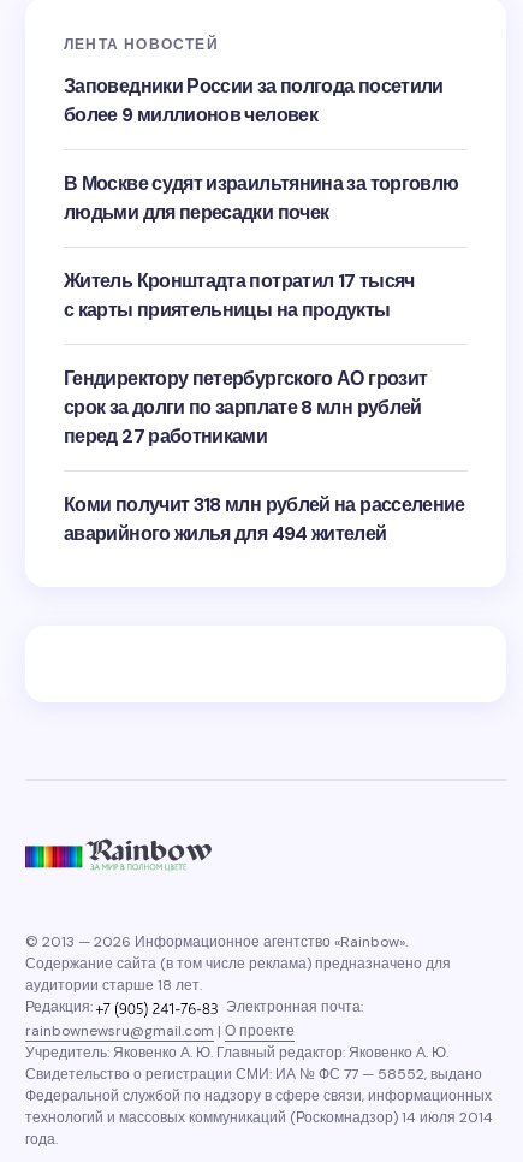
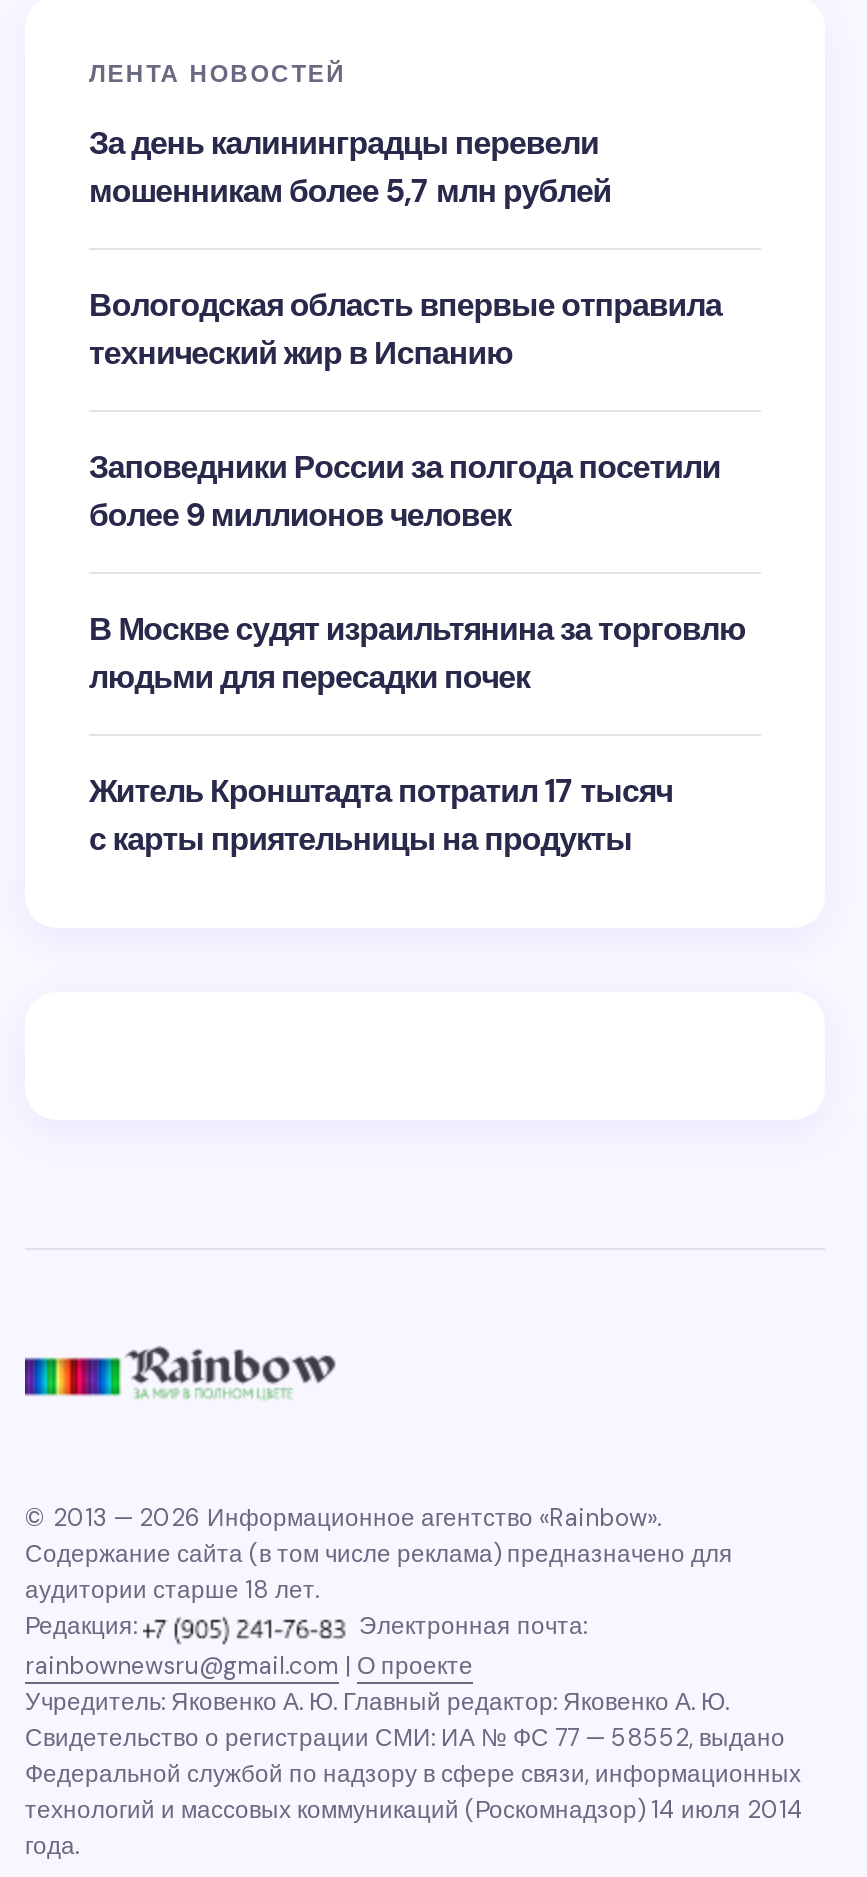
+ За день калининградцы перевели
+ мошенникам более 5,7 млн рублей
+ Вологодская область впервые отправила
+ технический жир в Испанию

moved down: Заповедники России за полгода посетили | более 9 миллионов человек | В Москве судят израильтянина за торговлю | людьми для пересадки почек | Житель Кронштадта потратил 17 тысяч | с карты приятельницы на продукты

- Гендиректору петербургского АО грозит
- срок за долги по зарплате 8 млн рублей
- перед 27 работниками
- Коми получит 318 млн рублей на расселение
- аварийного жилья для 494 жителей
